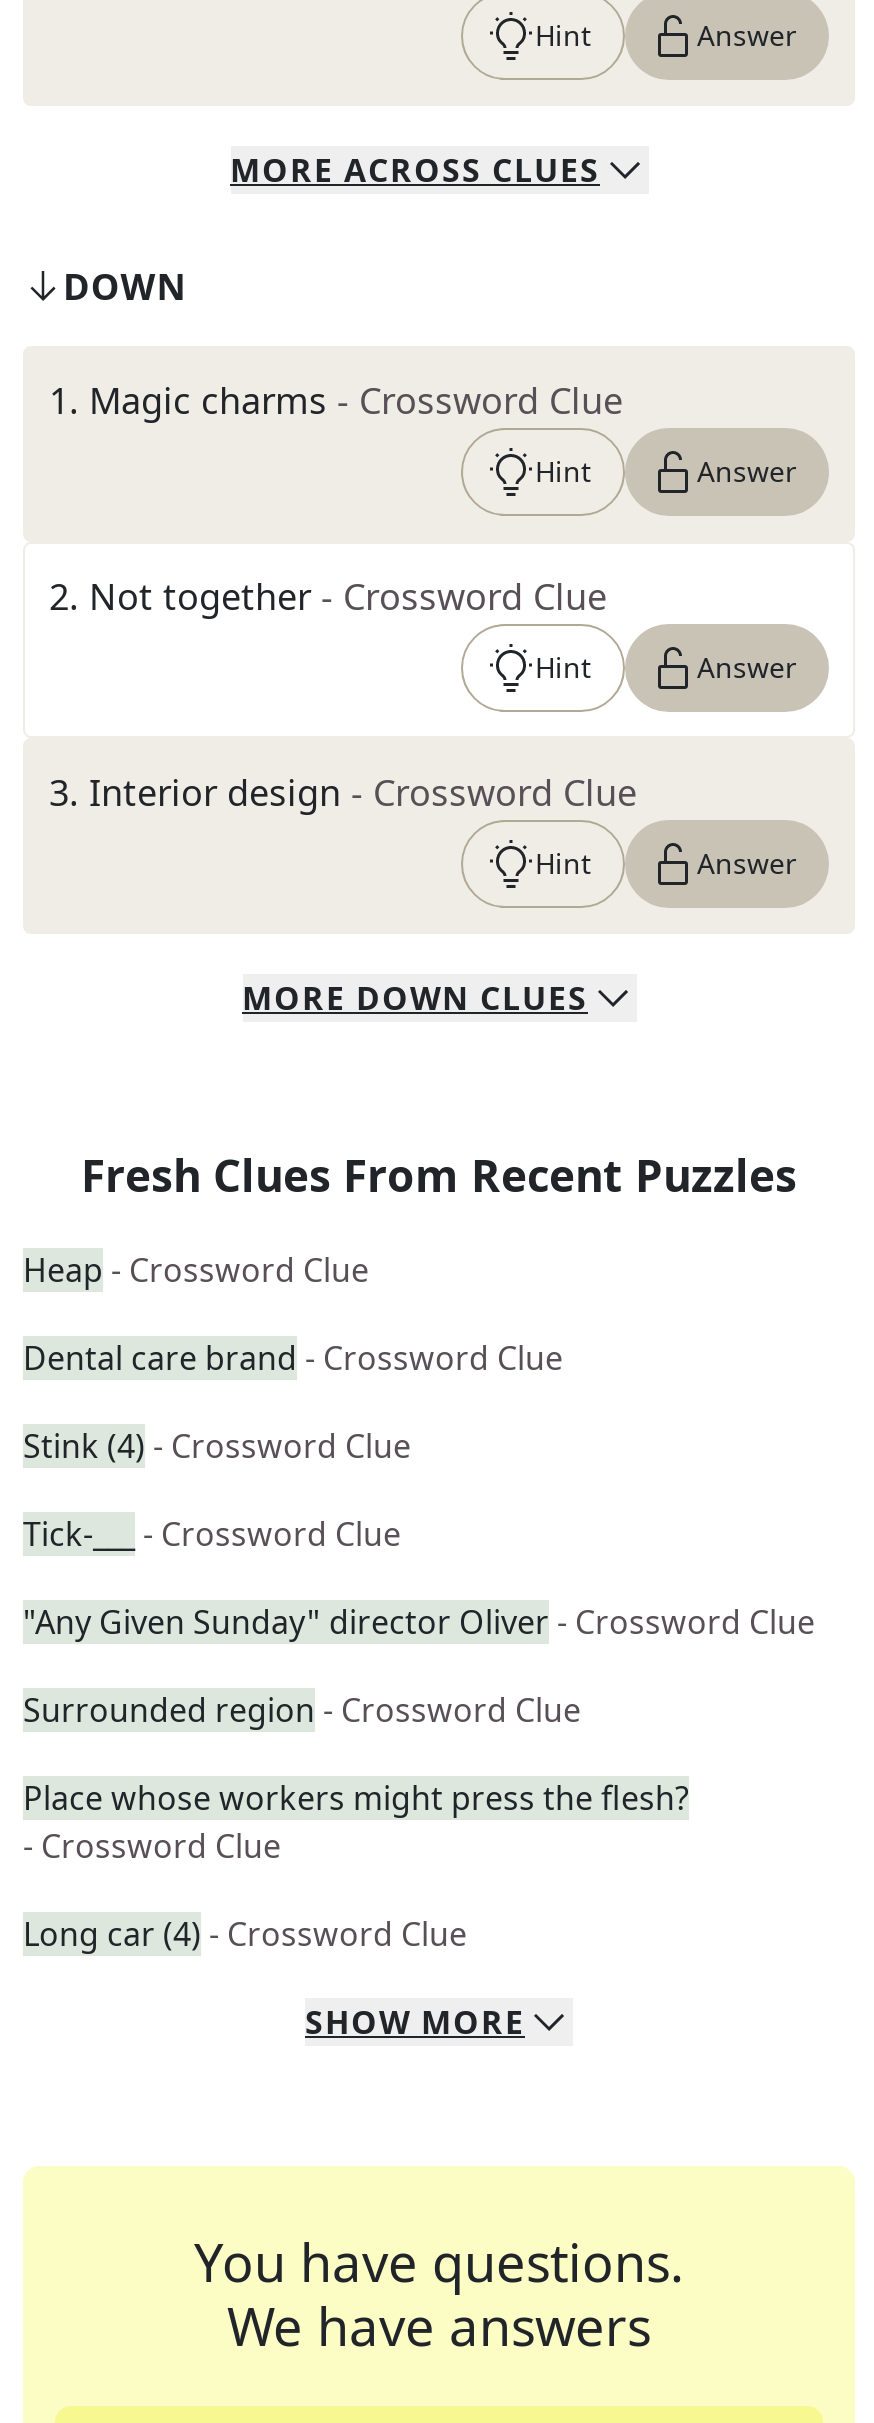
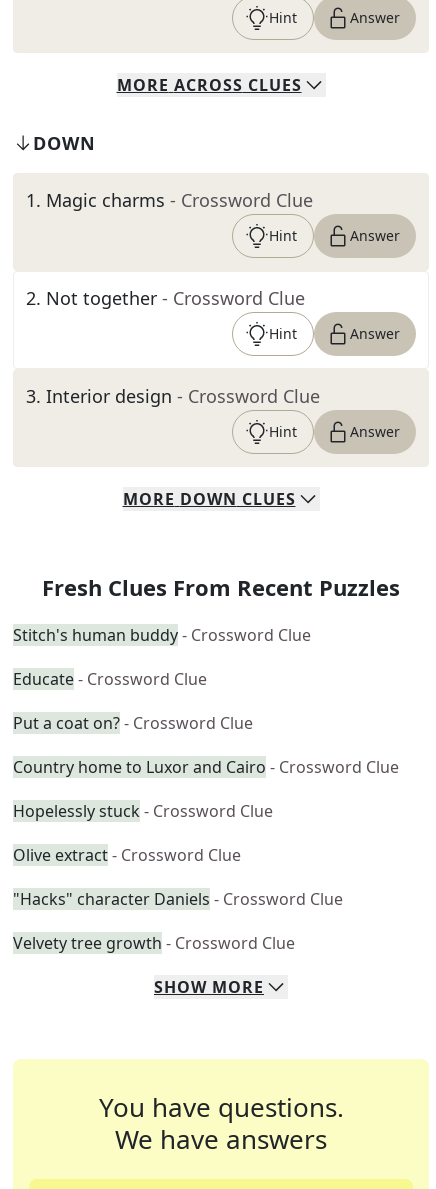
- Heap - Crossword Clue
+ Stitch's human buddy - Crossword Clue

- Dental care brand - Crossword Clue
+ Educate - Crossword Clue

- Stink (4) - Crossword Clue
+ Put a coat on? - Crossword Clue

- Tick-___ - Crossword Clue
+ Country home to Luxor and Cairo - Crossword Clue

- "Any Given Sunday" director Oliver - Crossword Clue
+ Hopelessly stuck - Crossword Clue

- Surrounded region - Crossword Clue
+ Olive extract - Crossword Clue

- Place whose workers might press the flesh?
- - Crossword Clue
+ "Hacks" character Daniels - Crossword Clue

- Long car (4) - Crossword Clue
+ Velvety tree growth - Crossword Clue
